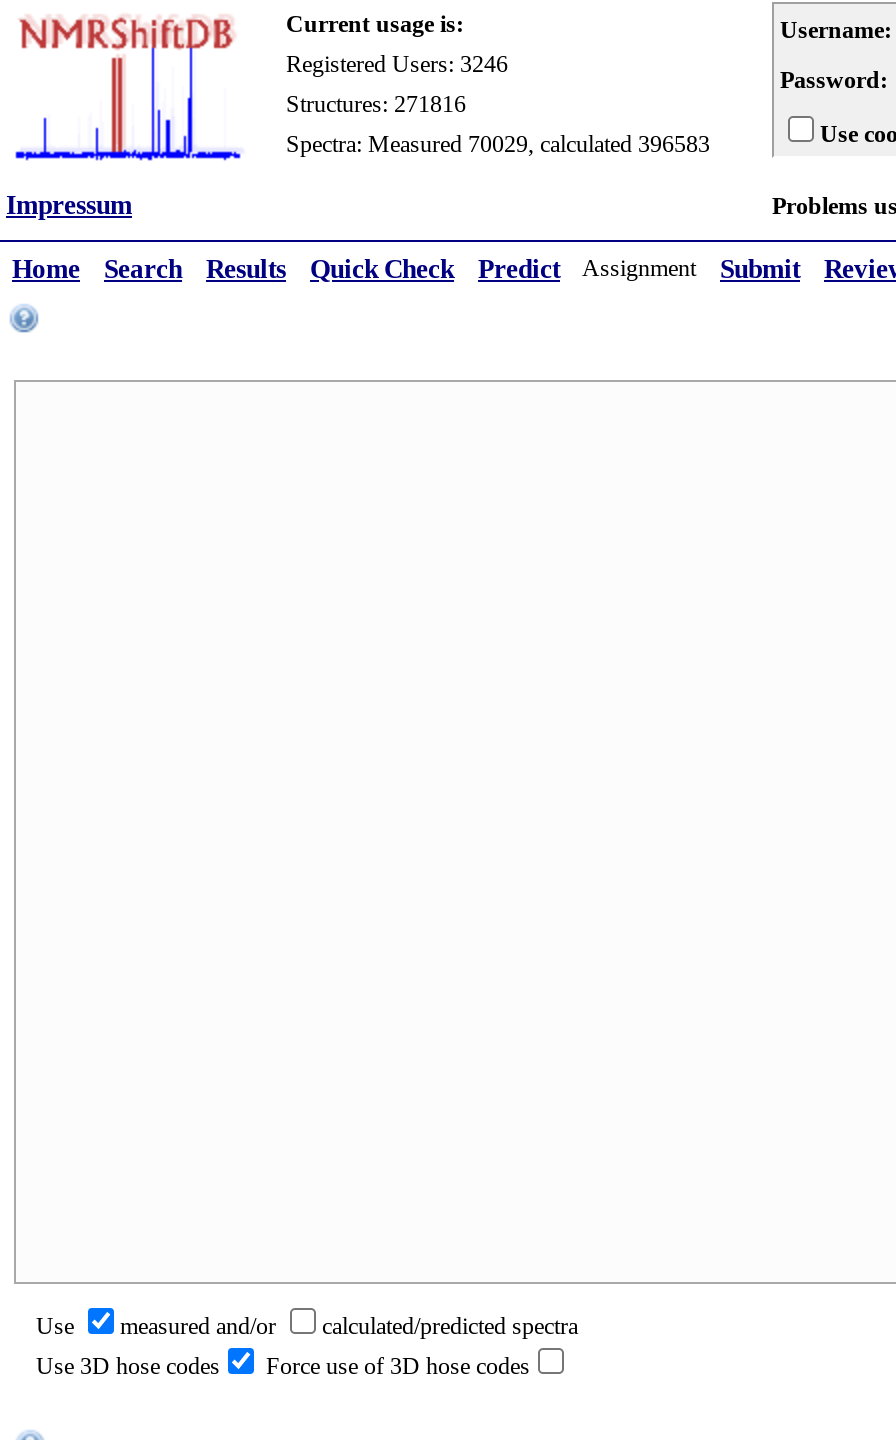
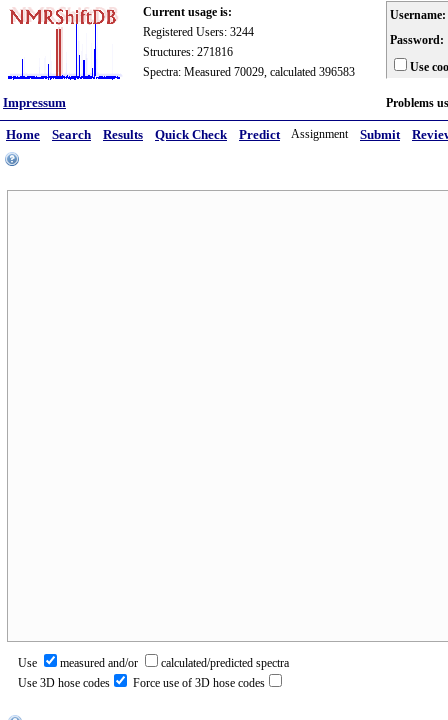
- Registered Users: 3246
+ Registered Users: 3244
